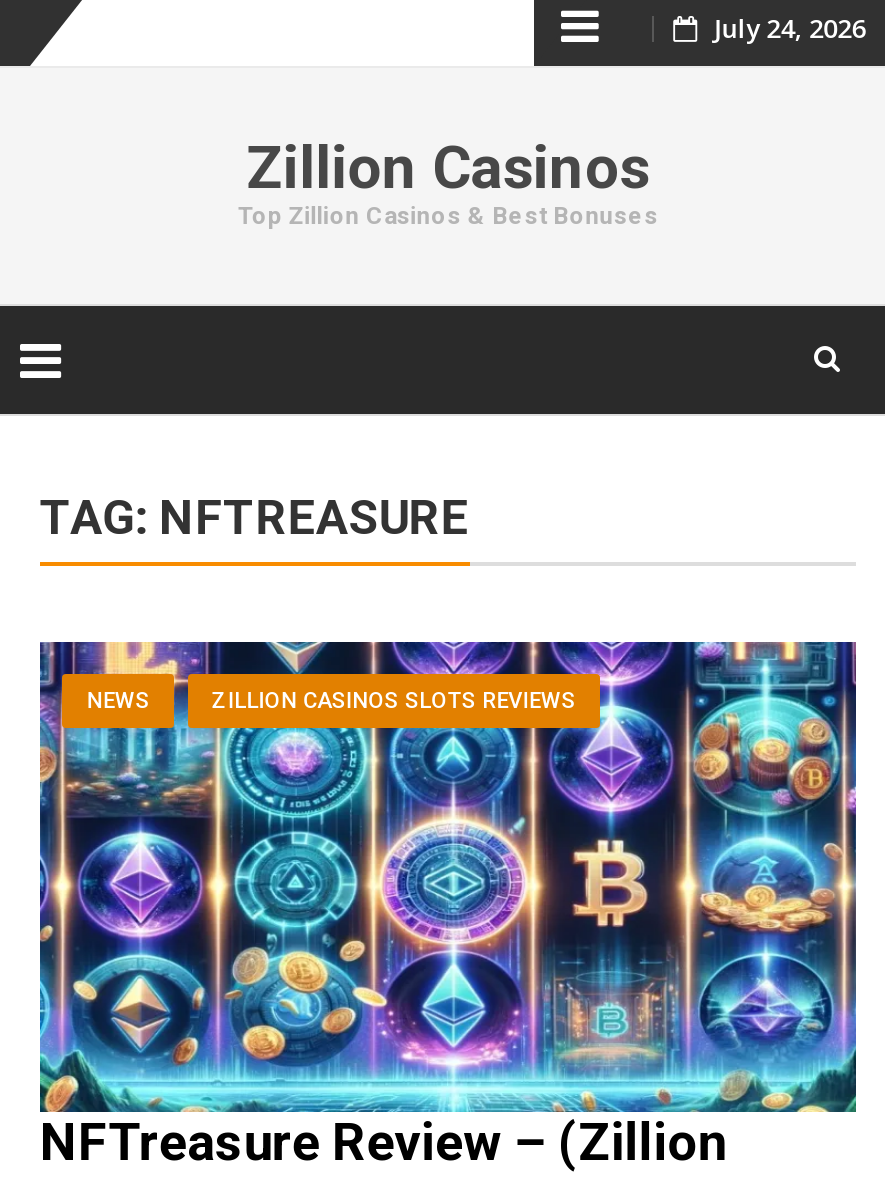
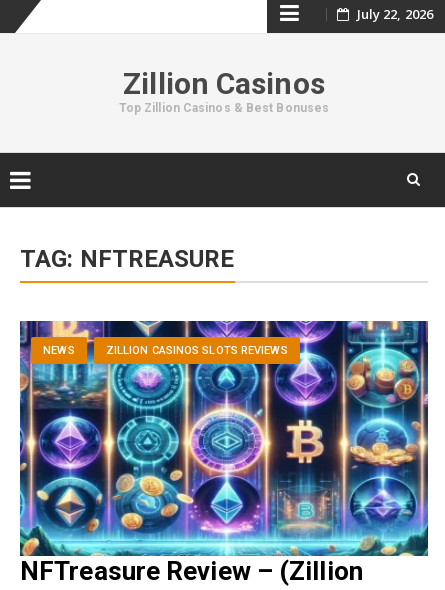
- July 24, 2026
+ July 22, 2026
